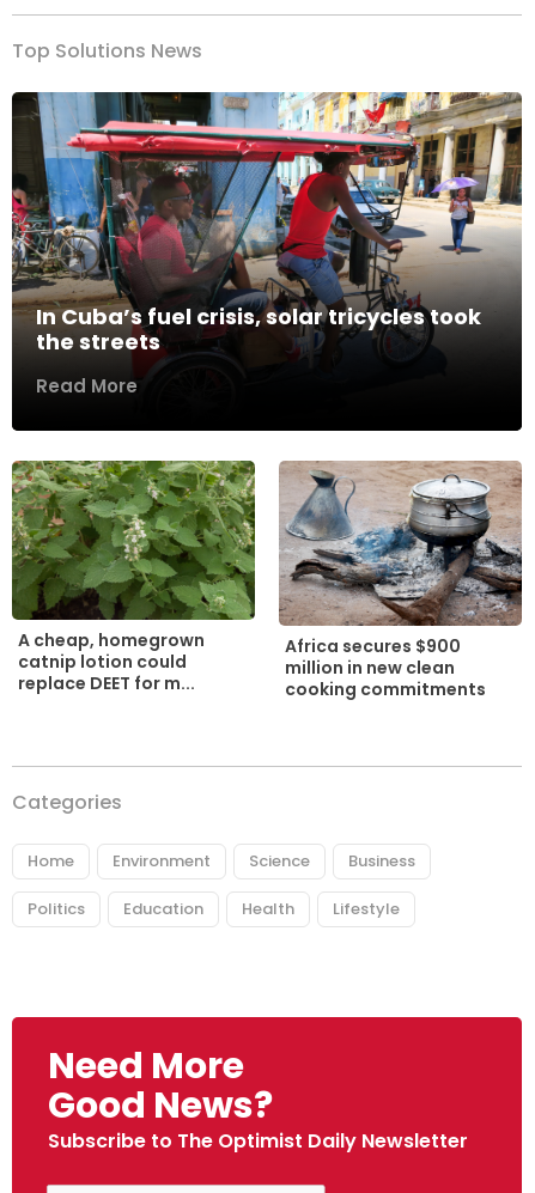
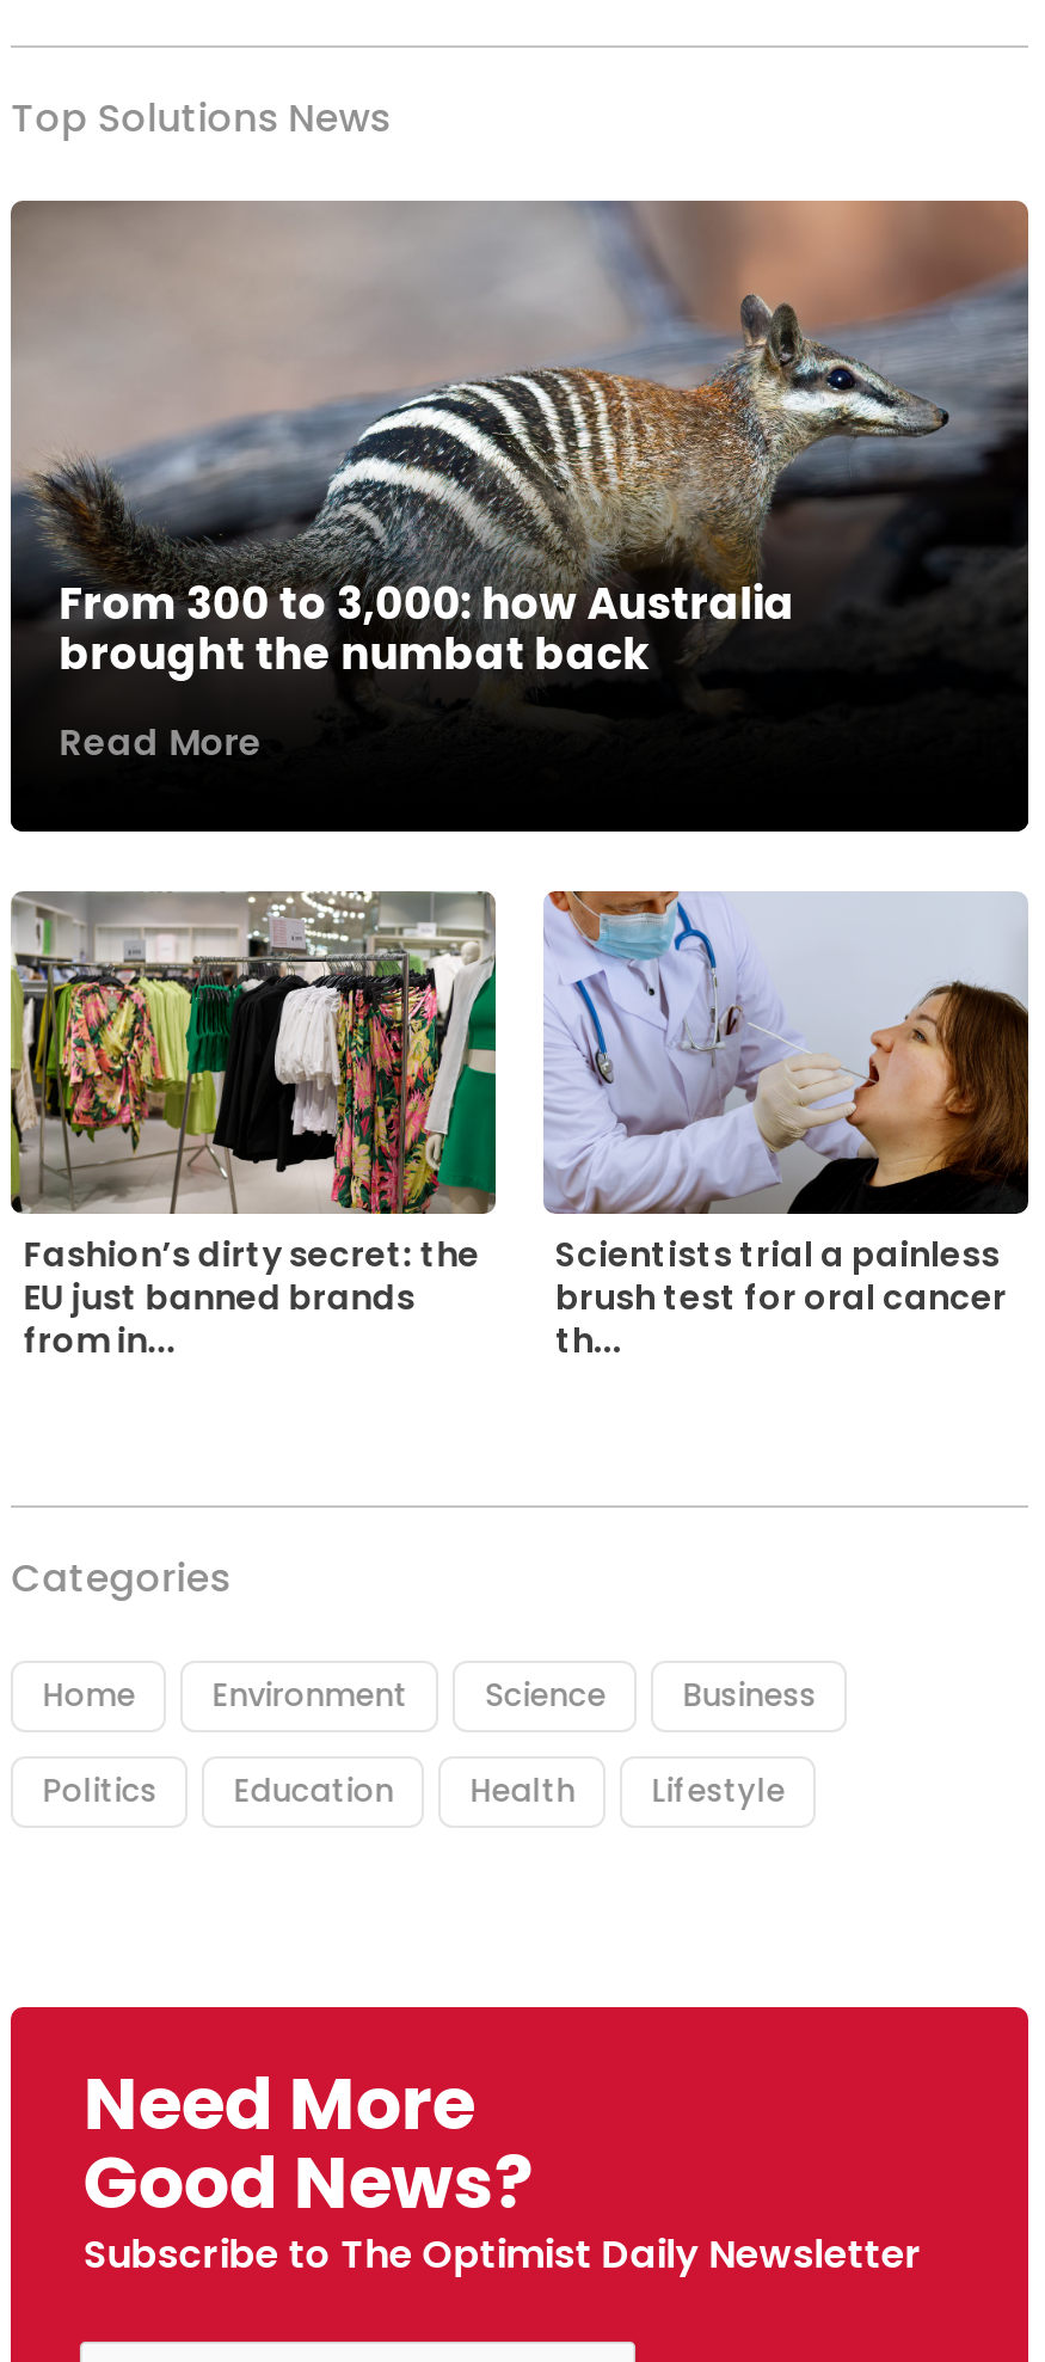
- [image]
- In Cuba’s fuel crisis, solar tricycles took
- the streets
+ [image]
+ From 300 to 3,000: how Australia
+ brought the numbat back

- [image]
- A cheap, homegrown
- catnip lotion could
- replace DEET for m...
+ [image]
+ Fashion’s dirty secret: the
+ EU just banned brands
+ from in...

- [image]
- Africa secures $900
- million in new clean
- cooking commitments
+ [image]
+ Scientists trial a painless
+ brush test for oral cancer
+ th...
